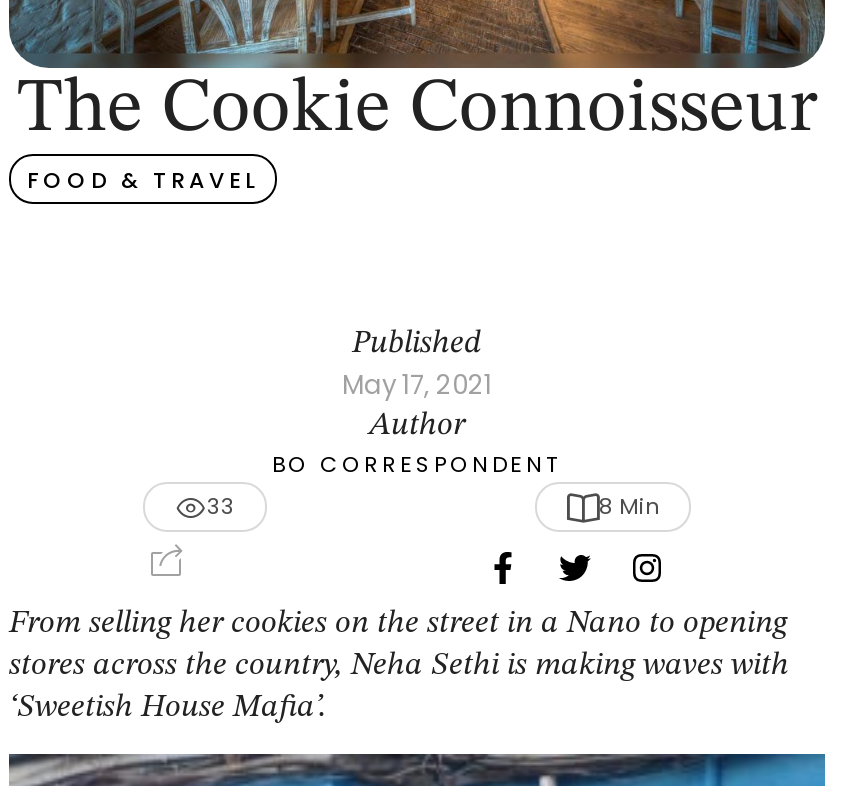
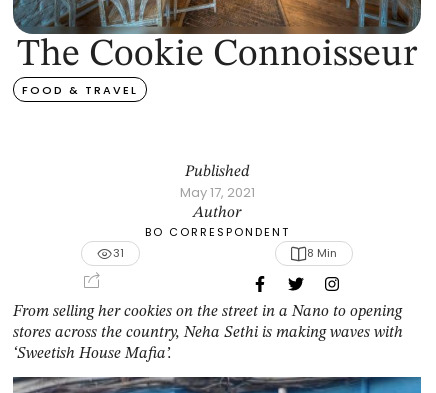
- 33
+ 31
